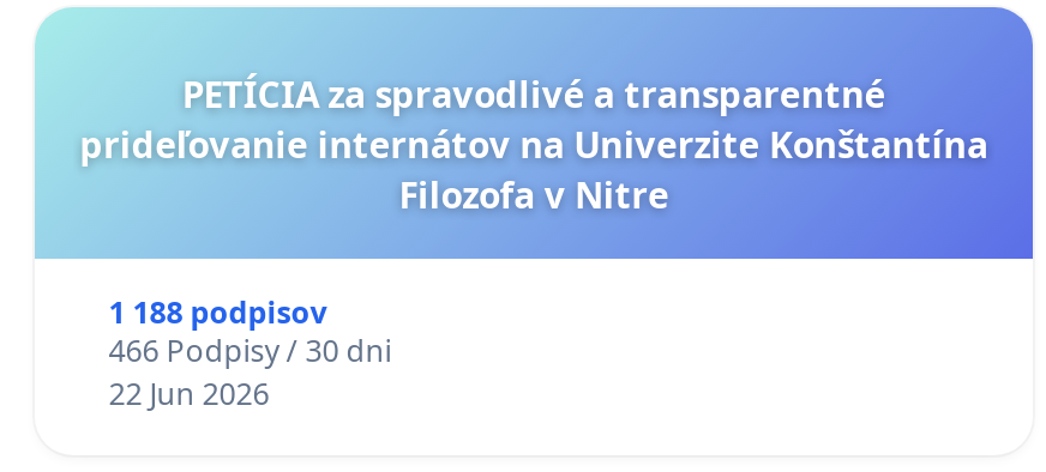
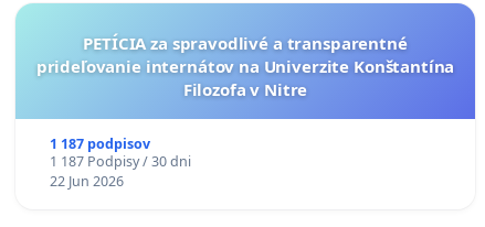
- 1 188 podpisov
+ 1 187 podpisov

- 466 Podpisy / 30 dni
+ 1 187 Podpisy / 30 dni
